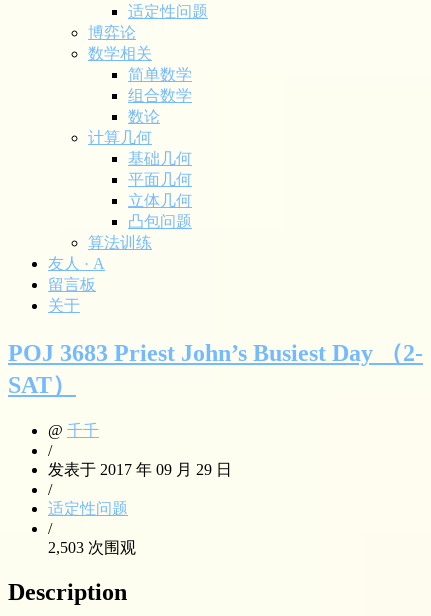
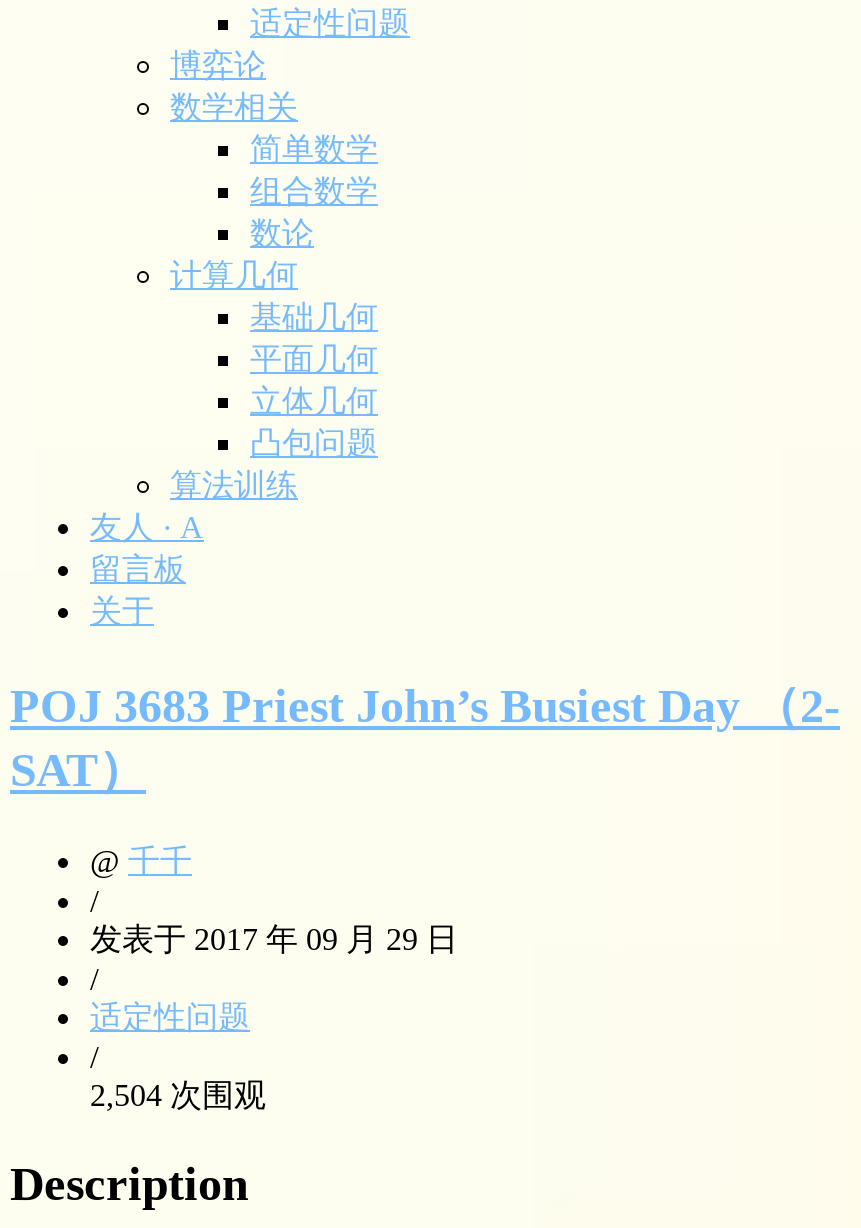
- 2,503 次围观
+ 2,504 次围观
